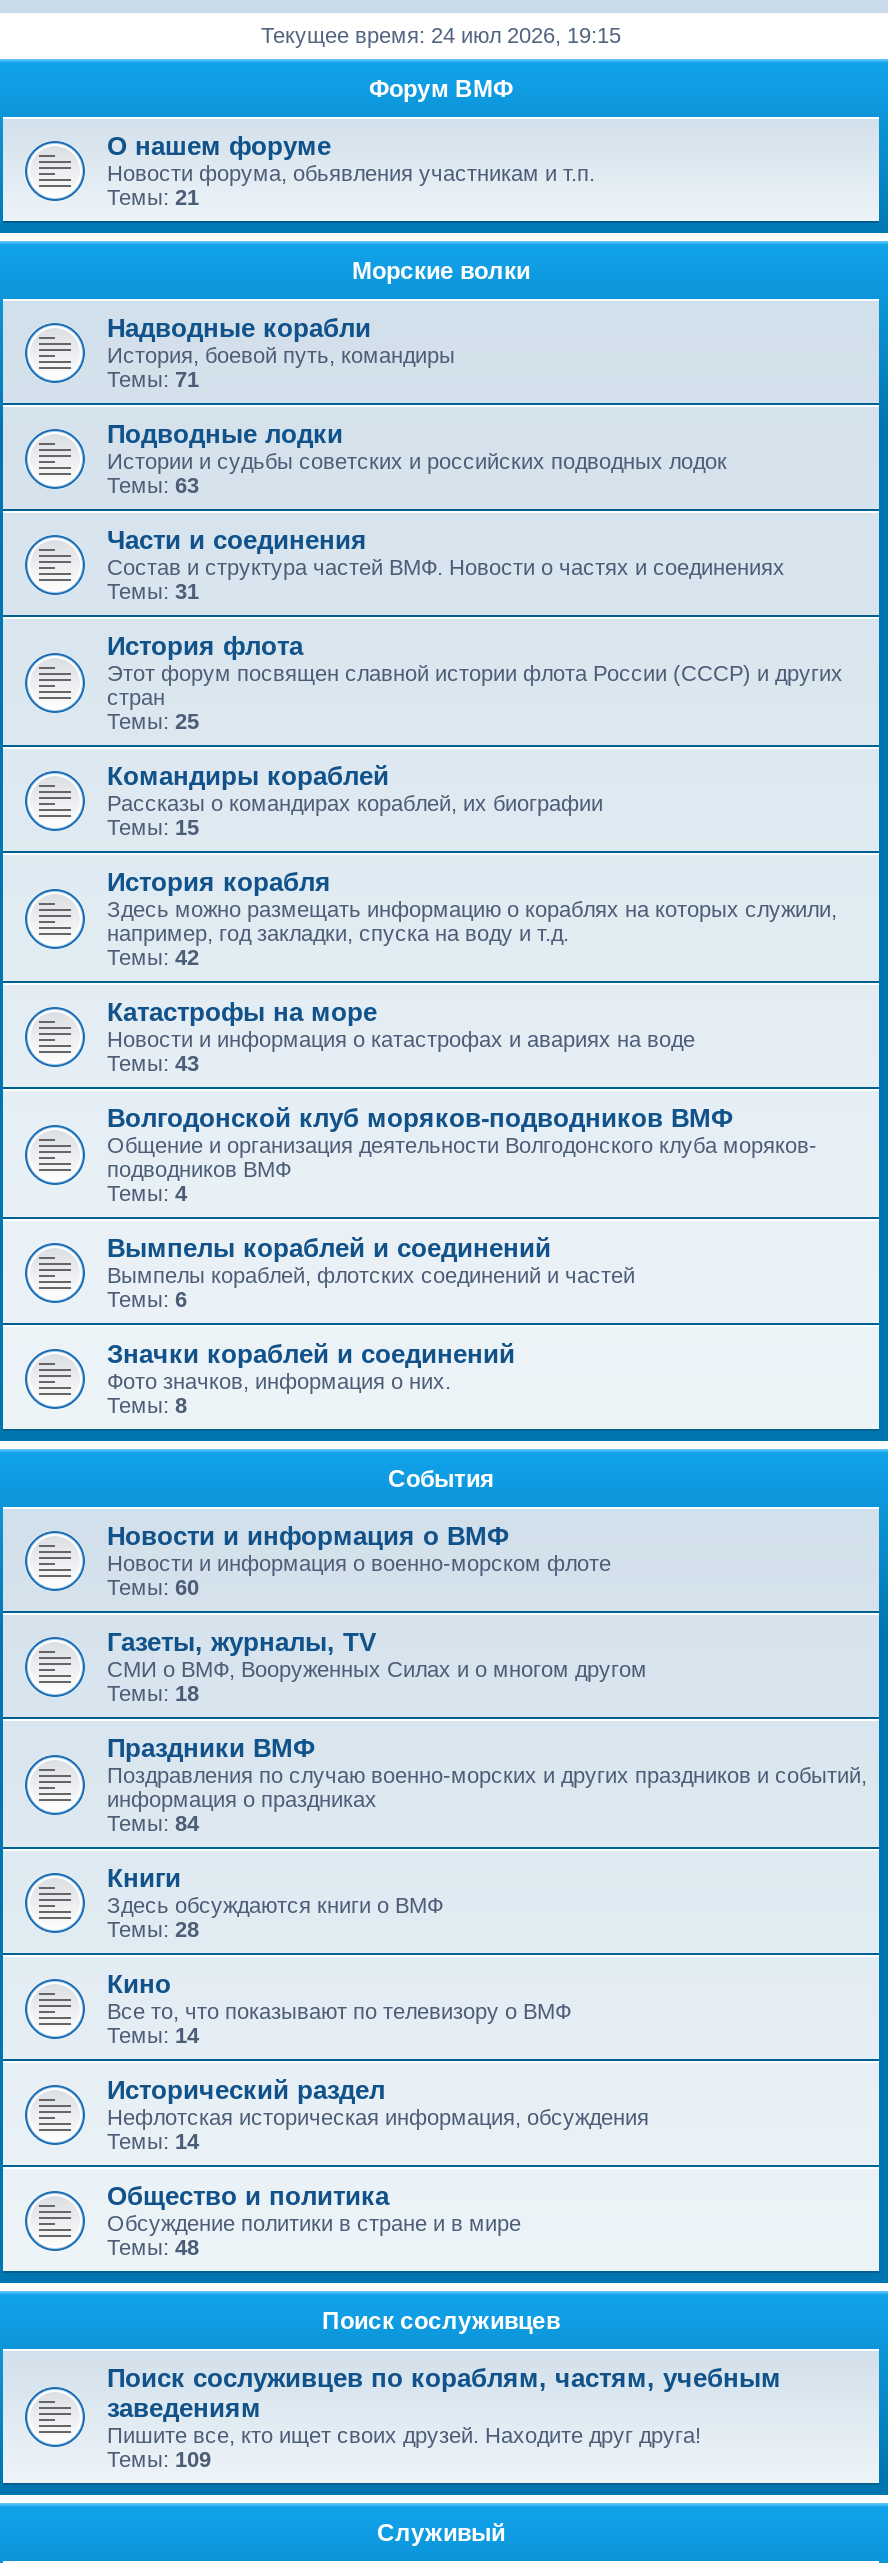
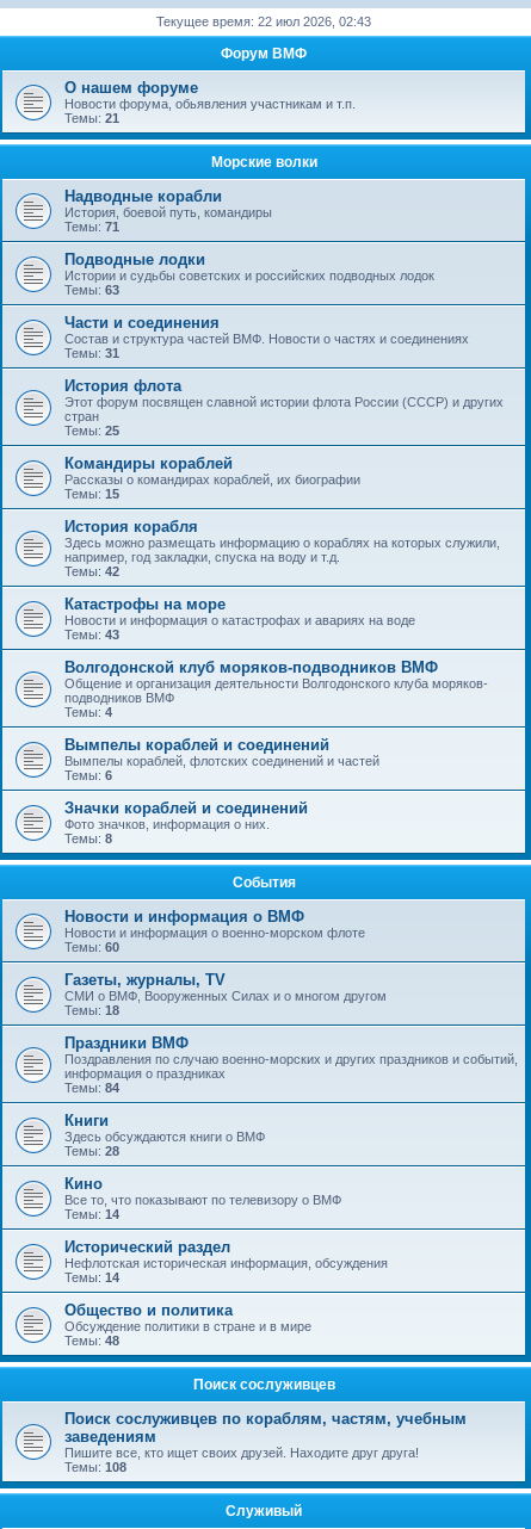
- Текущее время: 24 июл 2026, 19:15
+ Текущее время: 22 июл 2026, 02:43

- Темы: 109
+ Темы: 108
